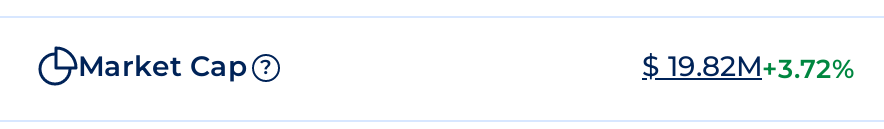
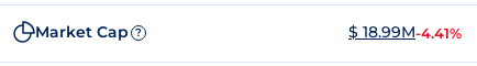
- $ 19.82M+3.72%
+ $ 18.99M-4.41%
